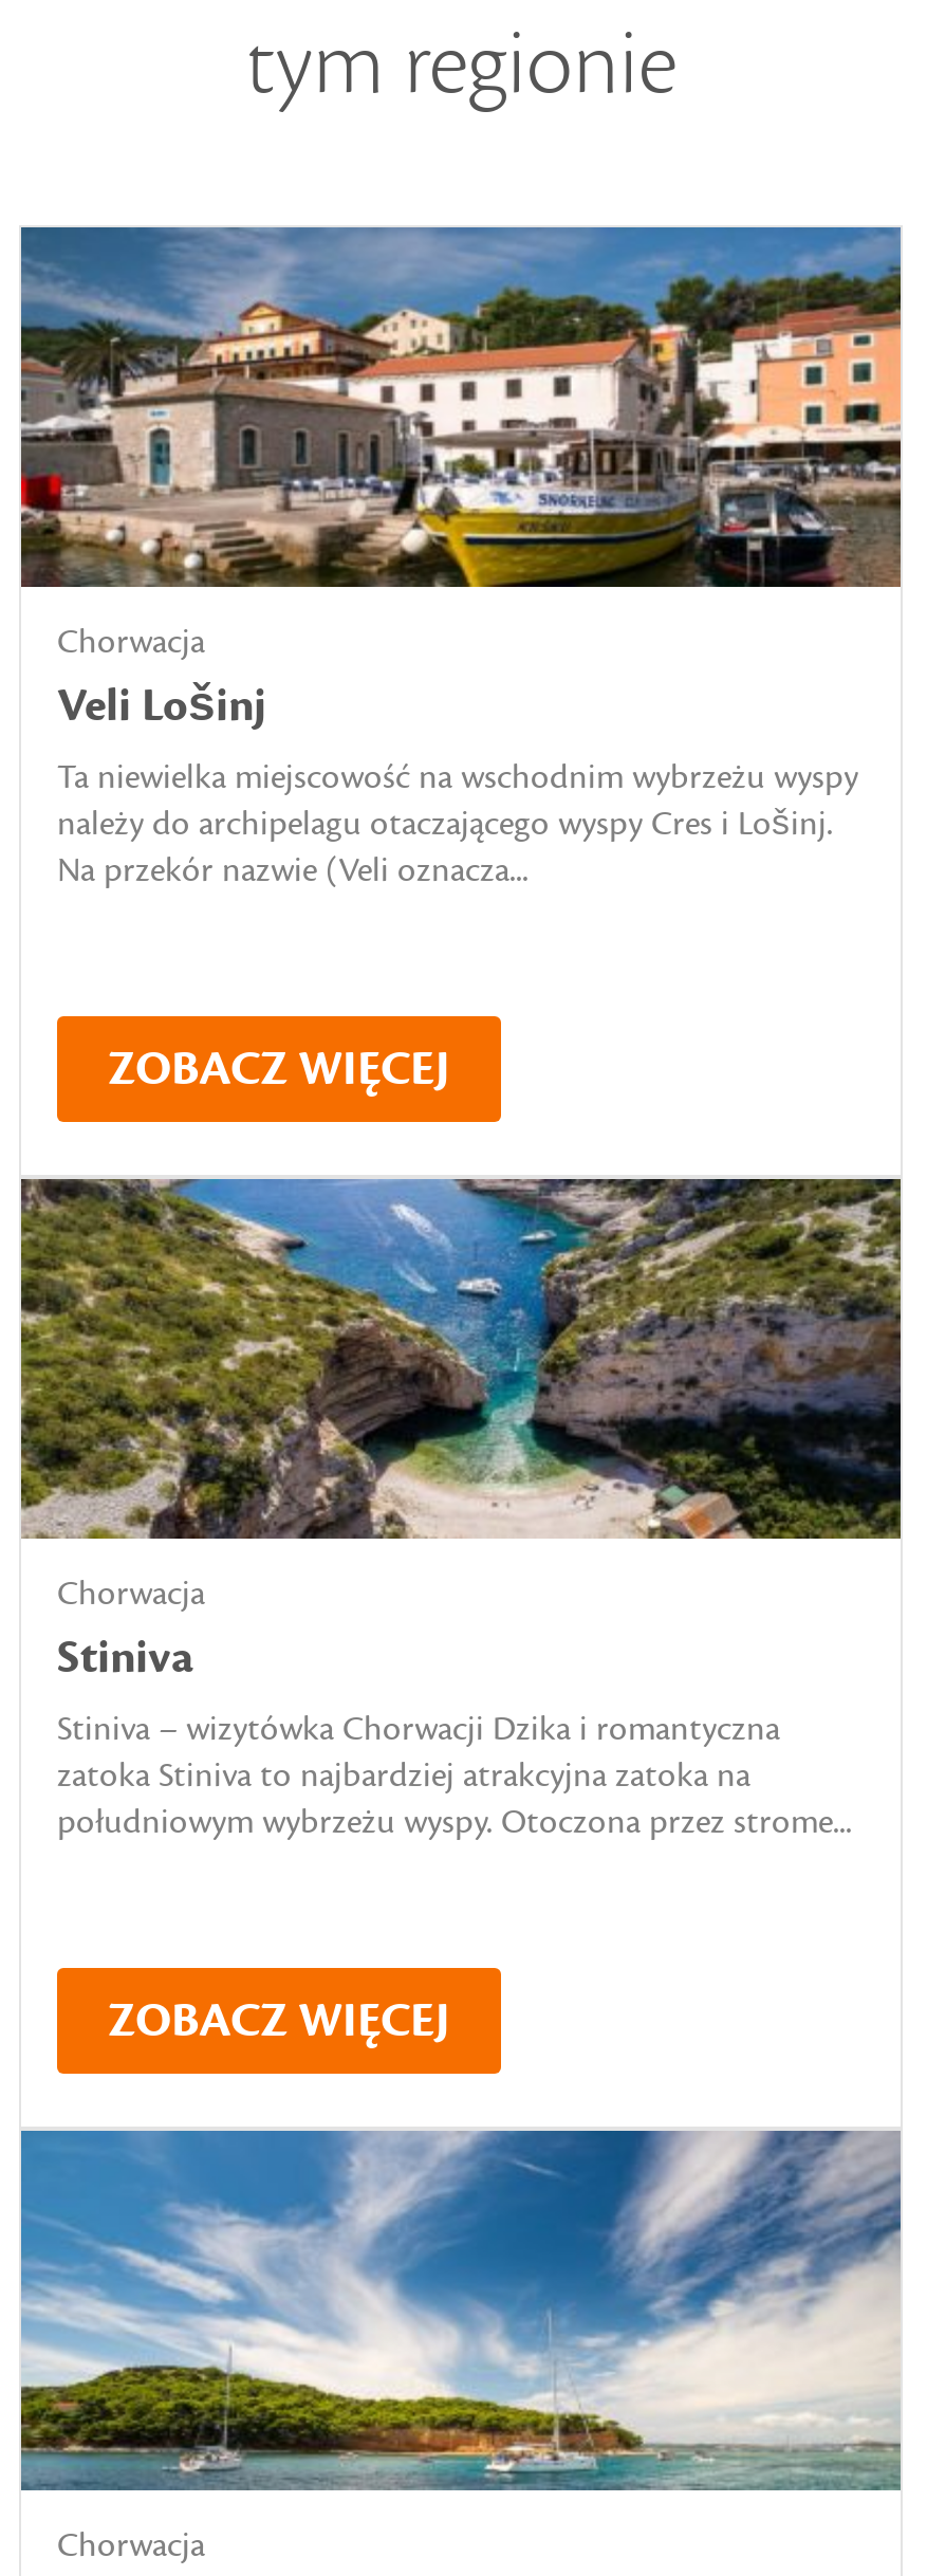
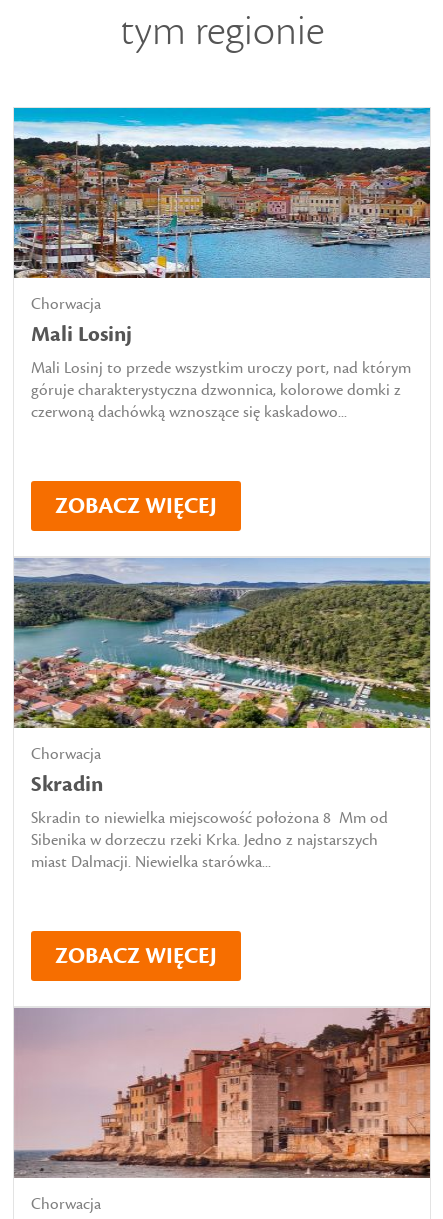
- [image]
+ [image]

- Veli Lošinj
- Ta niewielka miejscowość na wschodnim wybrzeżu wyspy
- należy do archipelagu otaczającego wyspy Cres i Lošinj.
- Na przekór nazwie (Veli oznacza...
+ Mali Losinj
+ Mali Losinj to przede wszystkim uroczy port, nad którym
+ góruje charakterystyczna dzwonnica, kolorowe domki z
+ czerwoną dachówką wznoszące się kaskadowo...

- [image]
+ [image]

- Stiniva
- Stiniva – wizytówka Chorwacji Dzika i romantyczna
- zatoka Stiniva to najbardziej atrakcyjna zatoka na
- południowym wybrzeżu wyspy. Otoczona przez strome...
+ Skradin
+ Skradin to niewielka miejscowość położona 8 Mm od
+ Sibenika w dorzeczu rzeki Krka. Jedno z najstarszych
+ miast Dalmacji. Niewielka starówka...

- [image]
+ [image]
